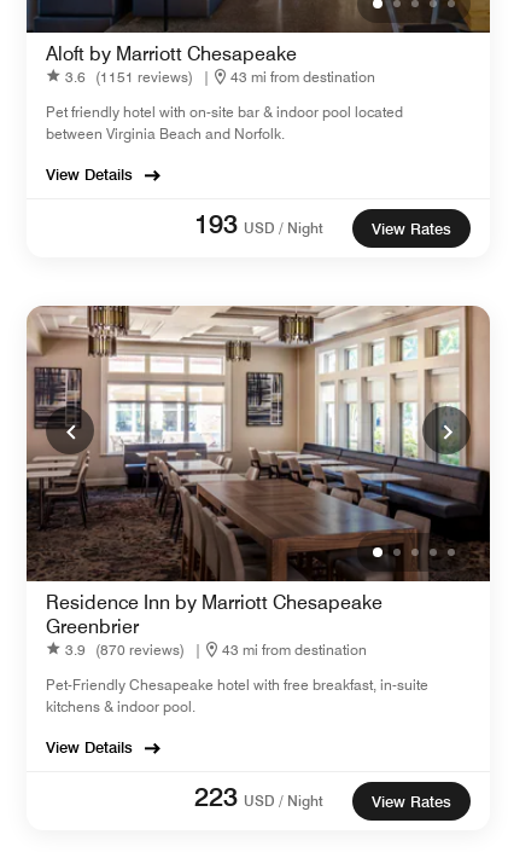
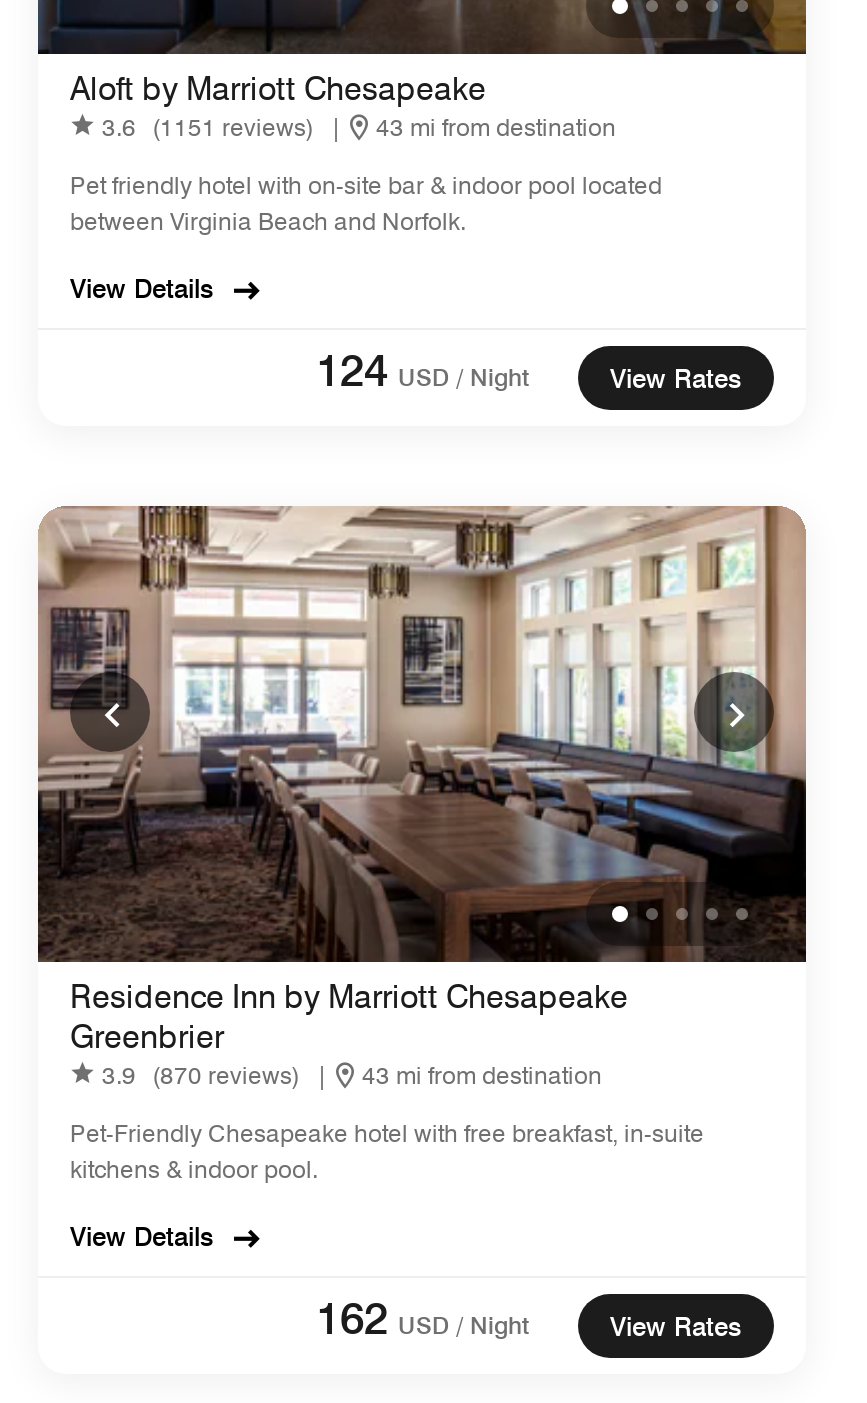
- 193 USD / Night
+ 124 USD / Night

- 223 USD / Night
+ 162 USD / Night
